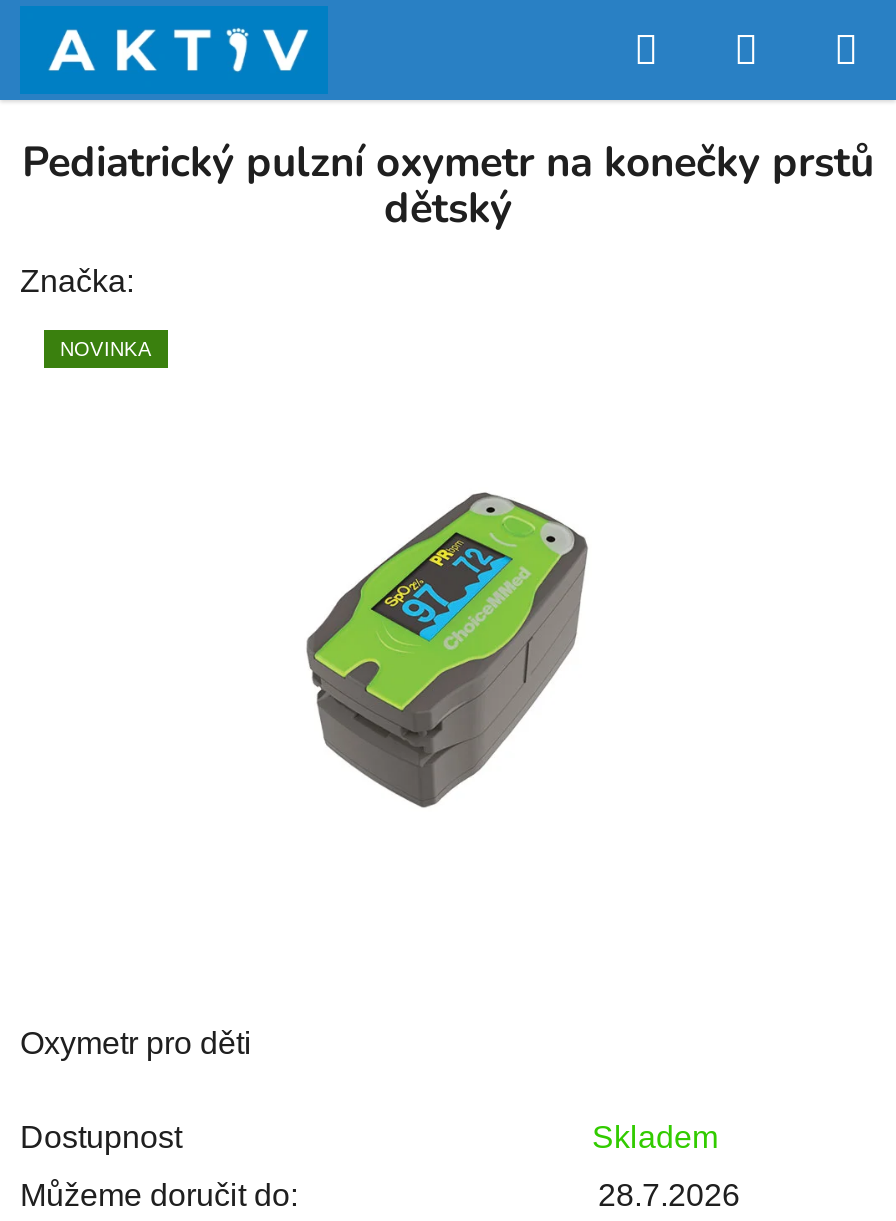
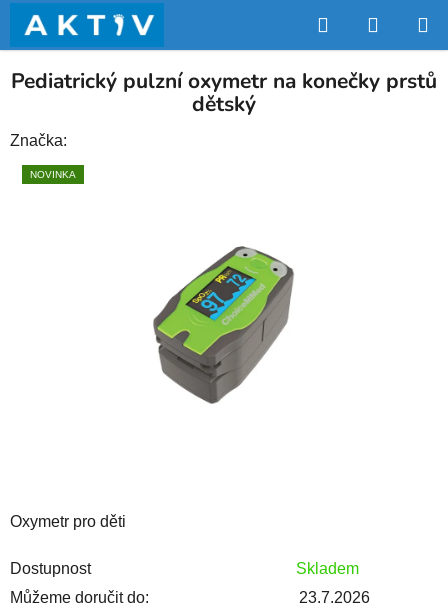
- 28.7.2026
+ 23.7.2026
